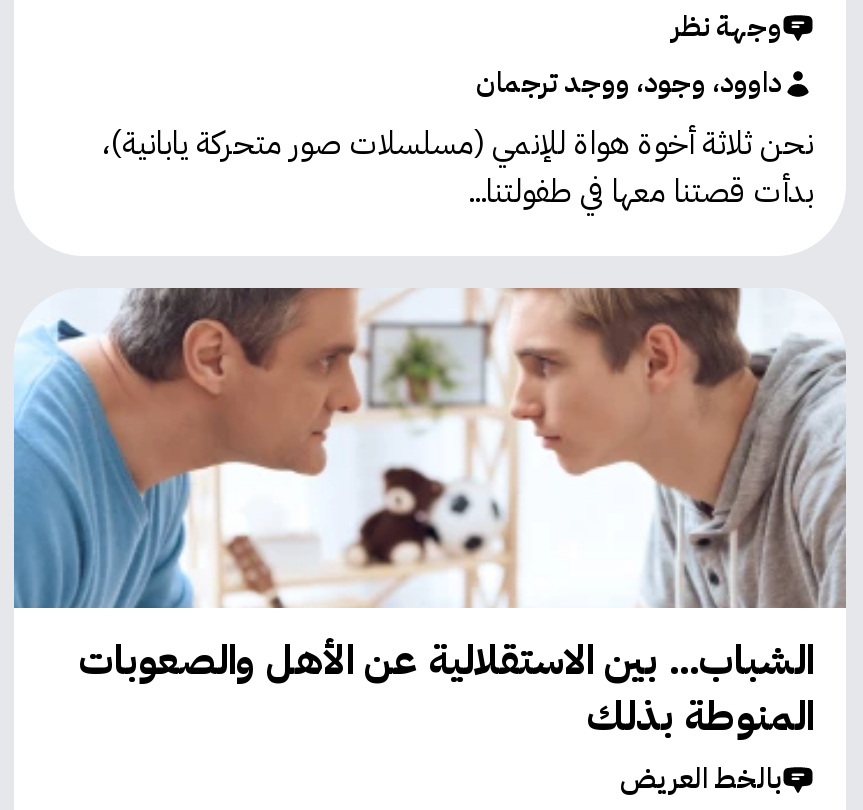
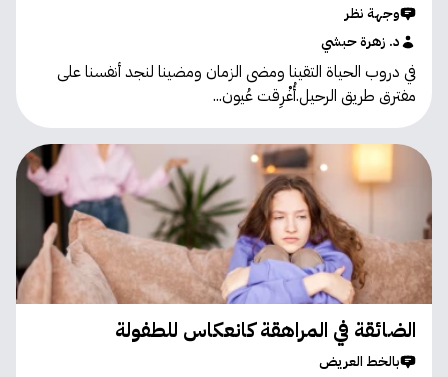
- داوود، وجود، ووجد ترجمان
- نحن ثلاثة أخوة هواة للإنمي (مسلسلات صور متحركة يابانية)،
- بدأت قصتنا معها في طفولتنا...
+ د. زهرة حبشي
+ في دروب الحياة التقينا ومضى الزمان ومضينا لنجد أنفسنا على
+ مفترق طريق الرحيل.أُغْرِقت عُيون...

- [image]
- الشباب... بين الاستقلالية عن الأهل والصعوبات
- المنوطة بذلك
+ [image]
+ الضائقة في المراهقة كانعكاس للطفولة
